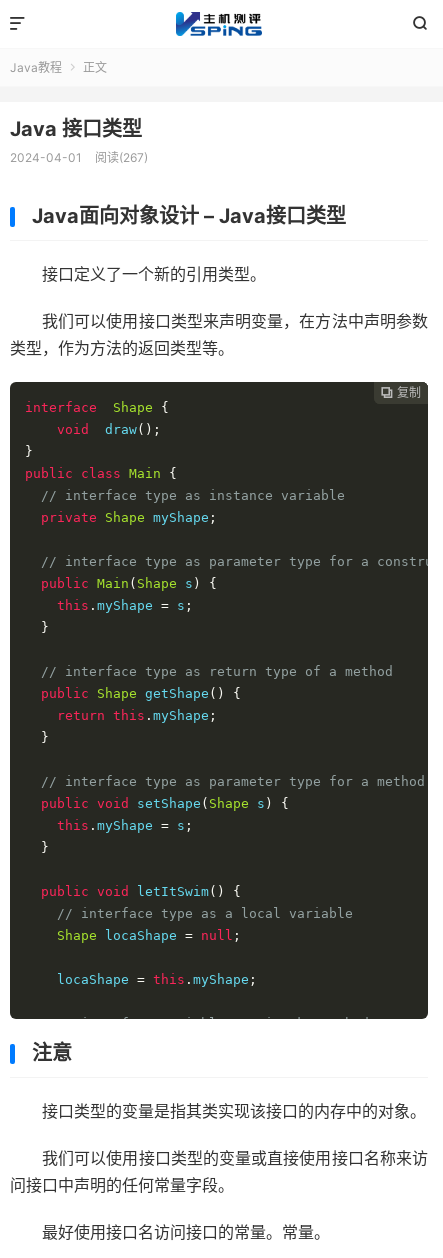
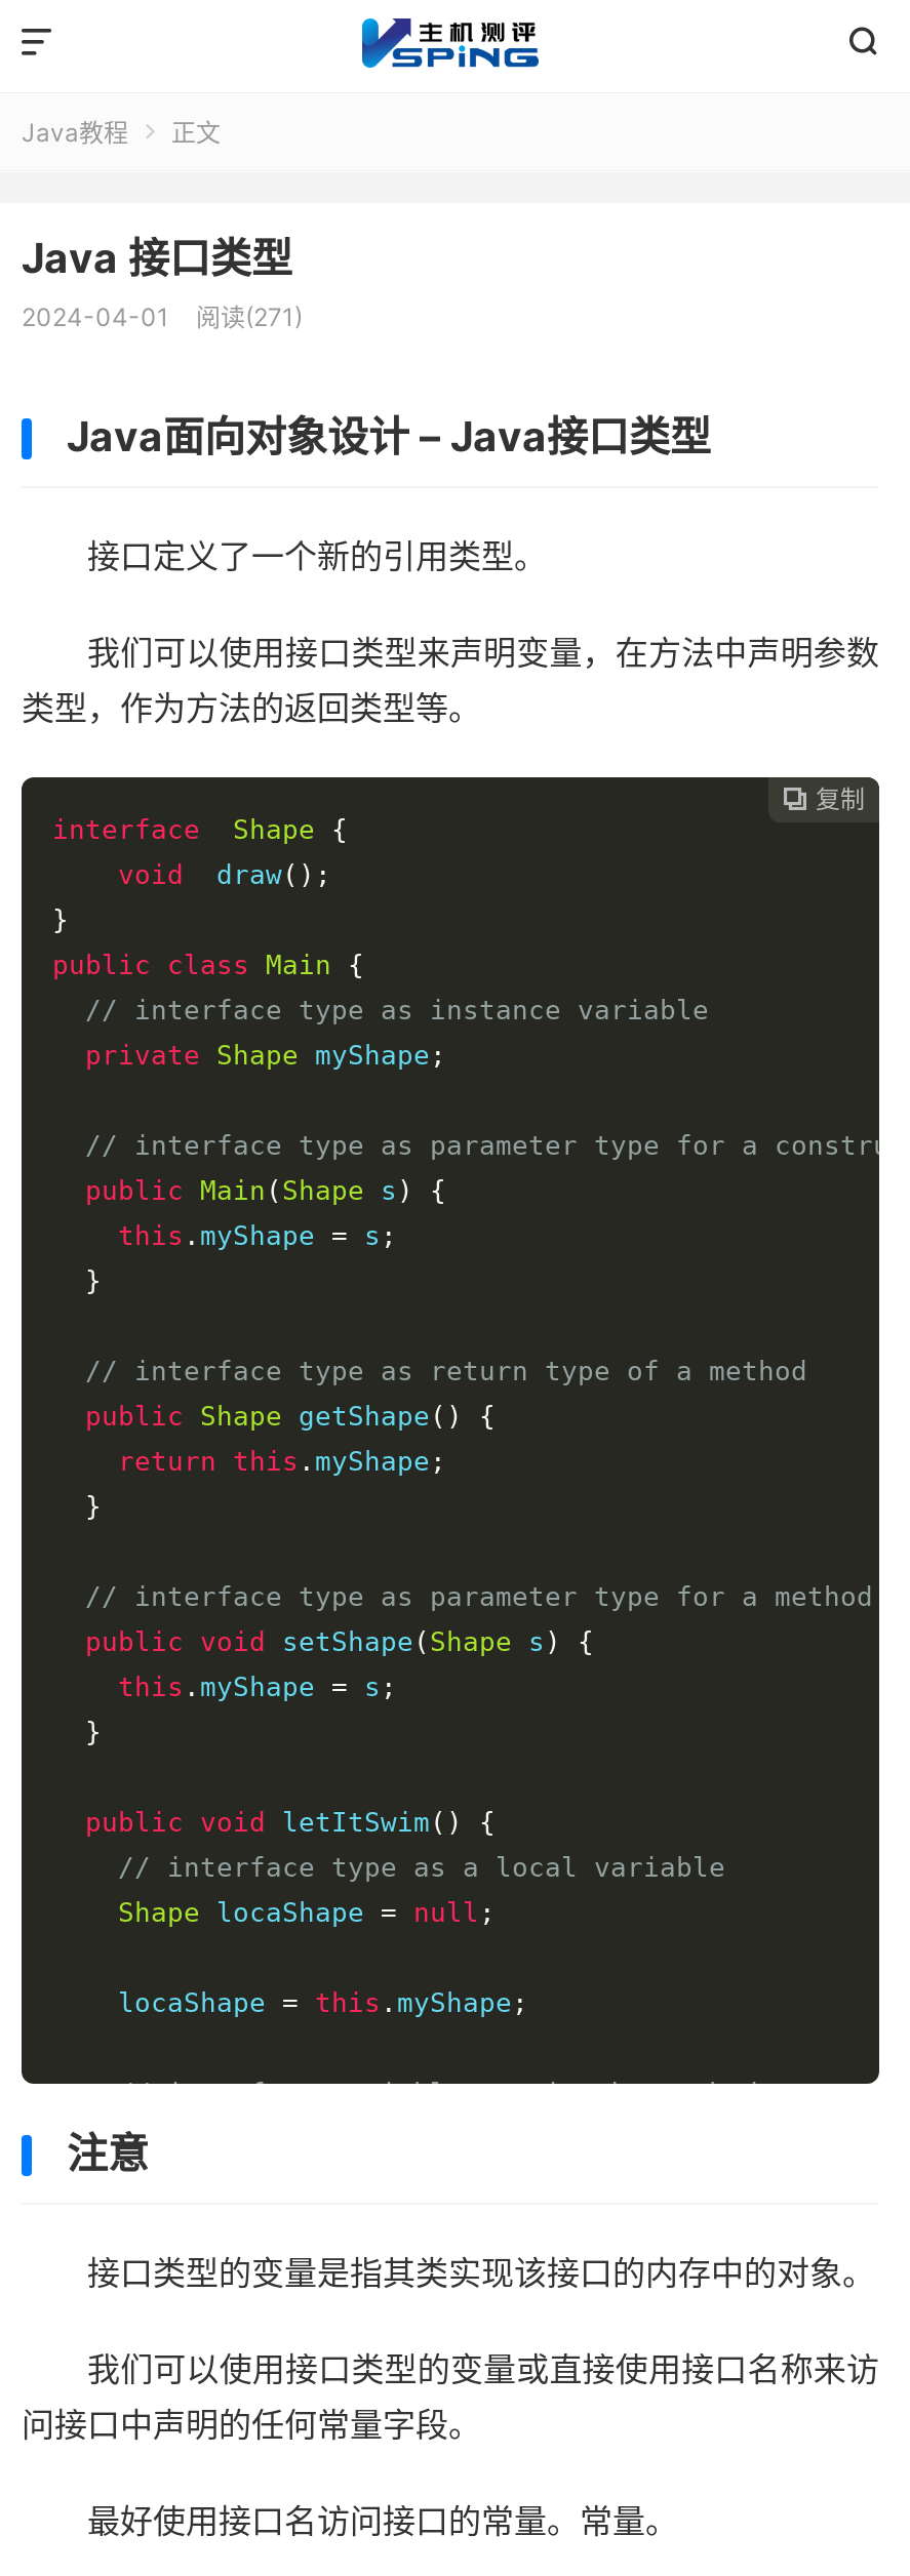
- 2024-04-01 阅读(267)
+ 2024-04-01 阅读(271)
